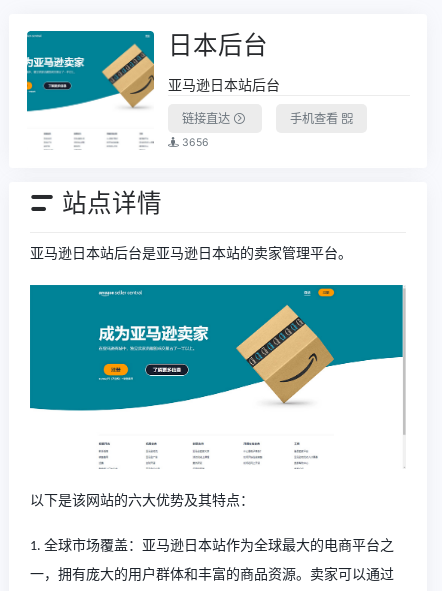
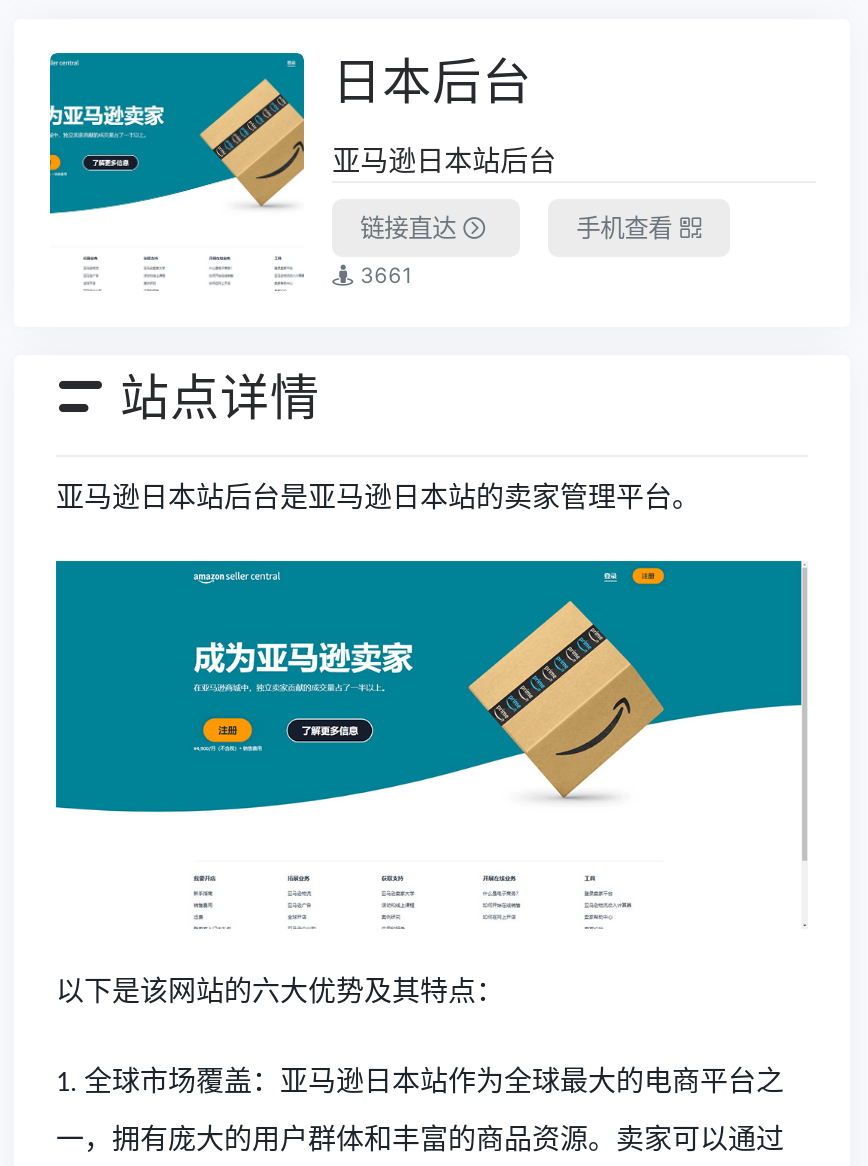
- 3656
+ 3661
